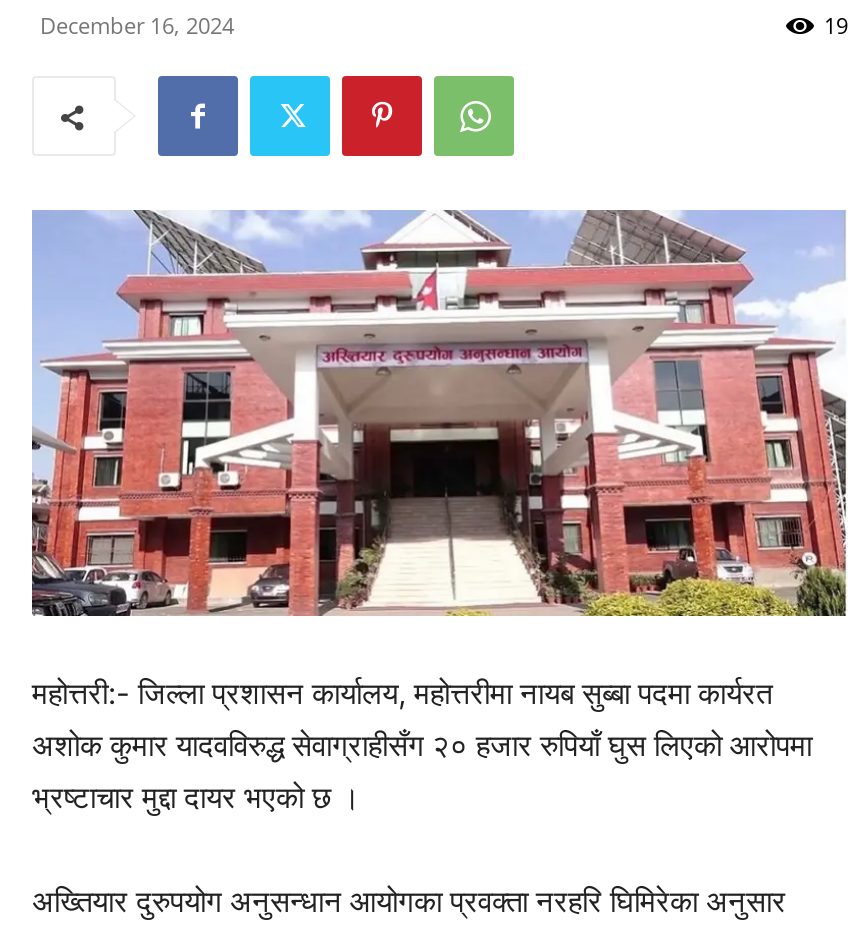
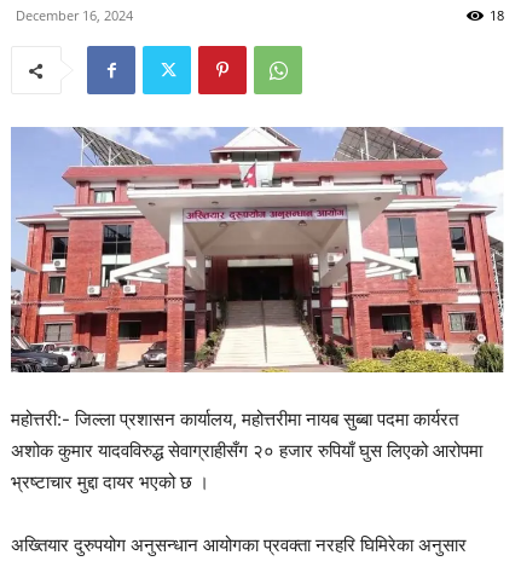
- 19
+ 18
